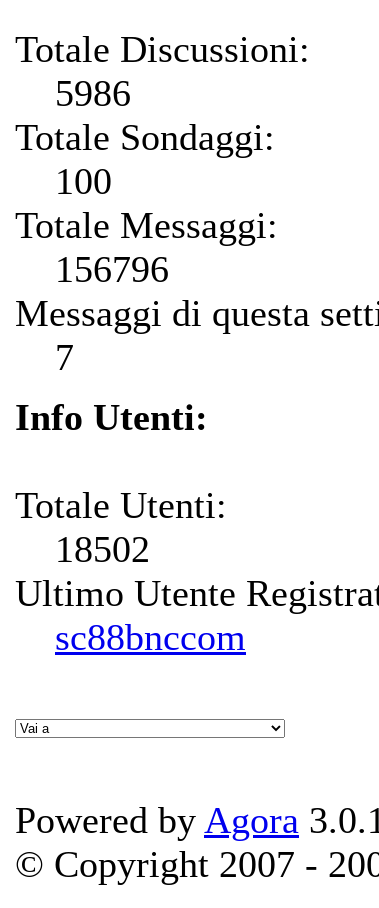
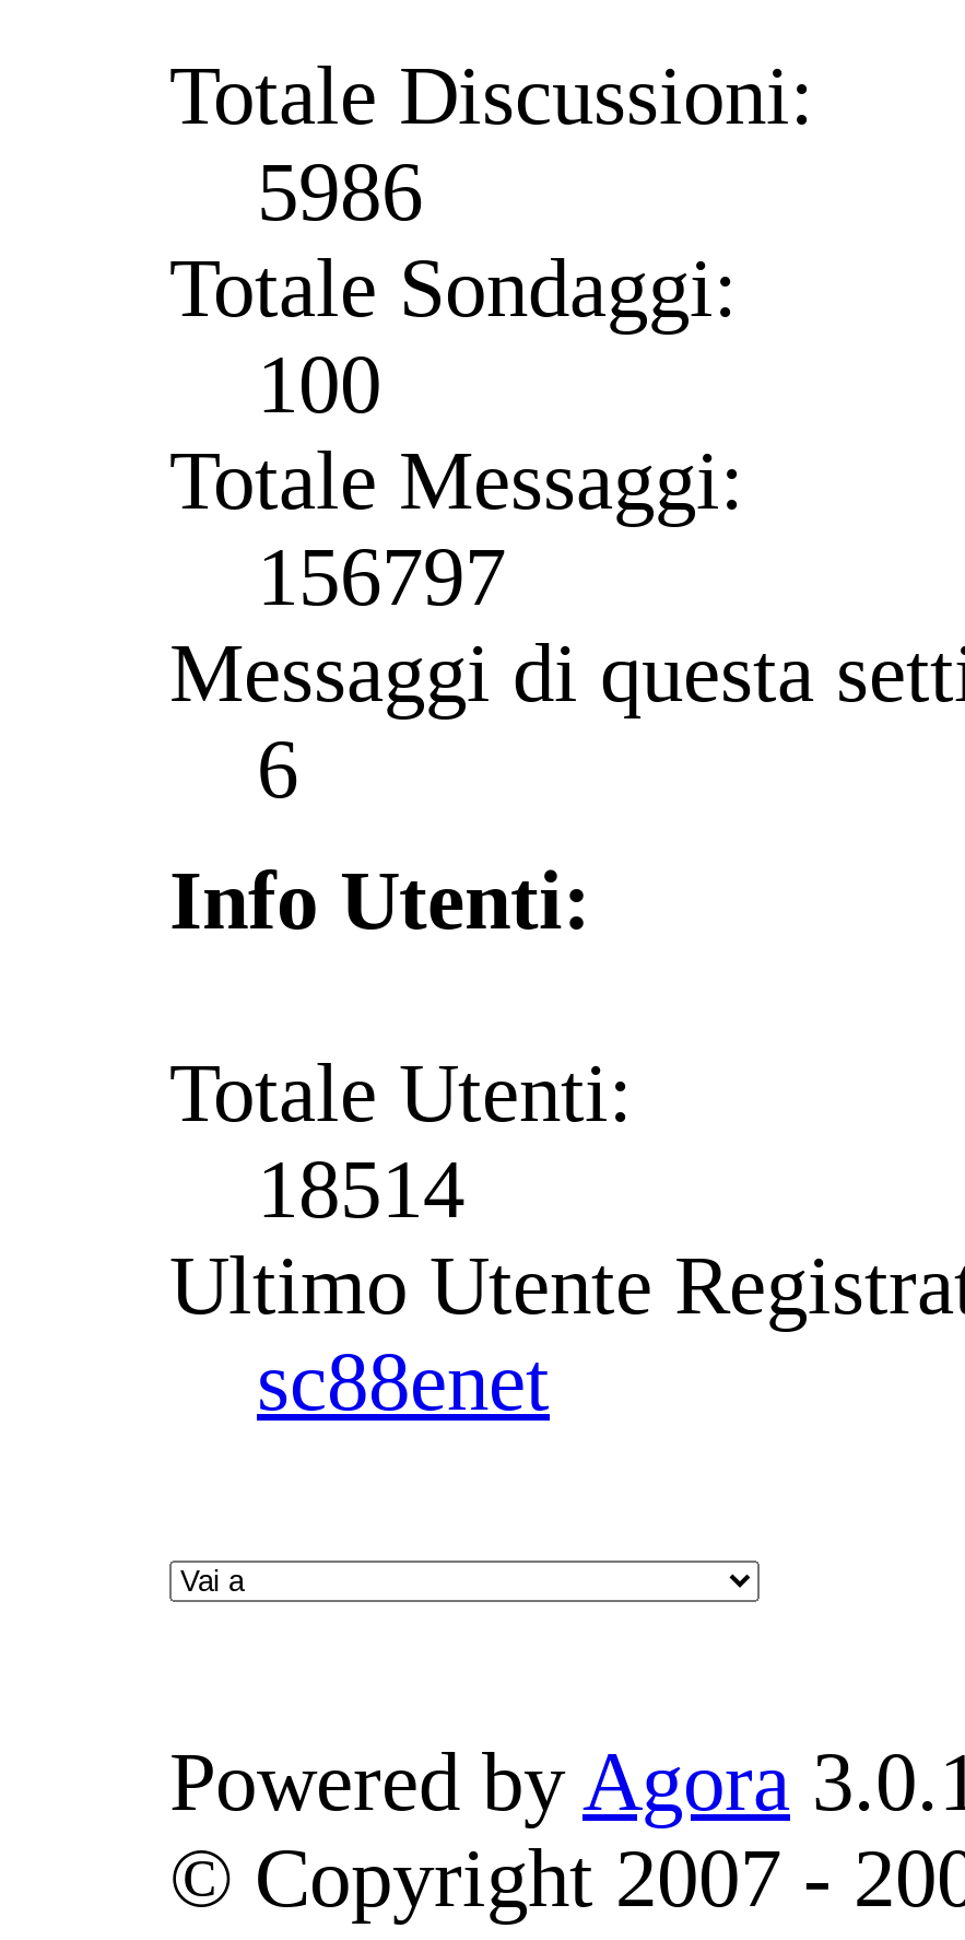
- 156796
+ 156797

- 7
+ 6

- 18502
+ 18514

- sc88bnccom
+ sc88enet
